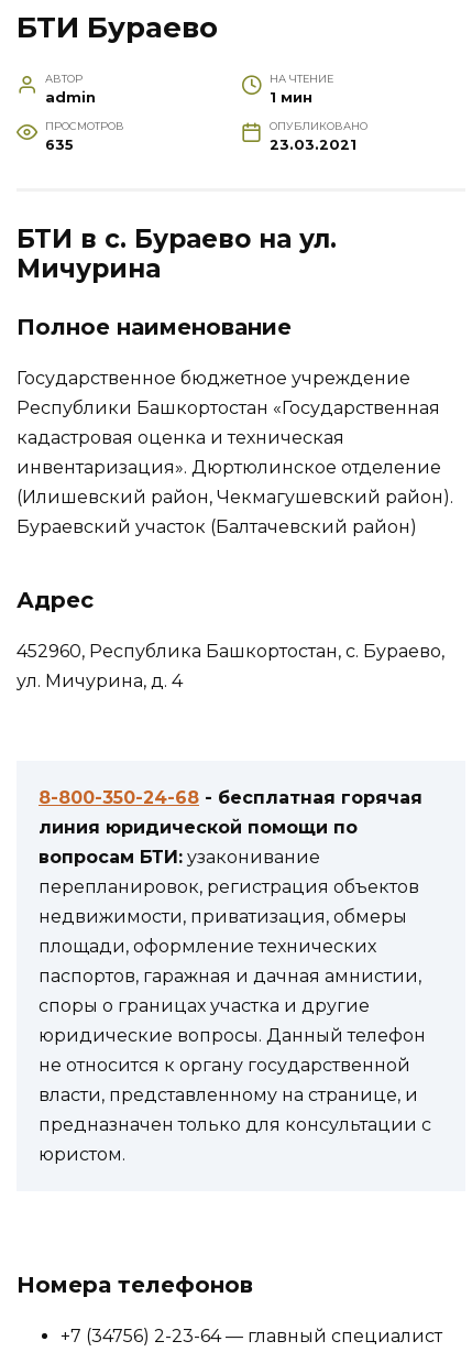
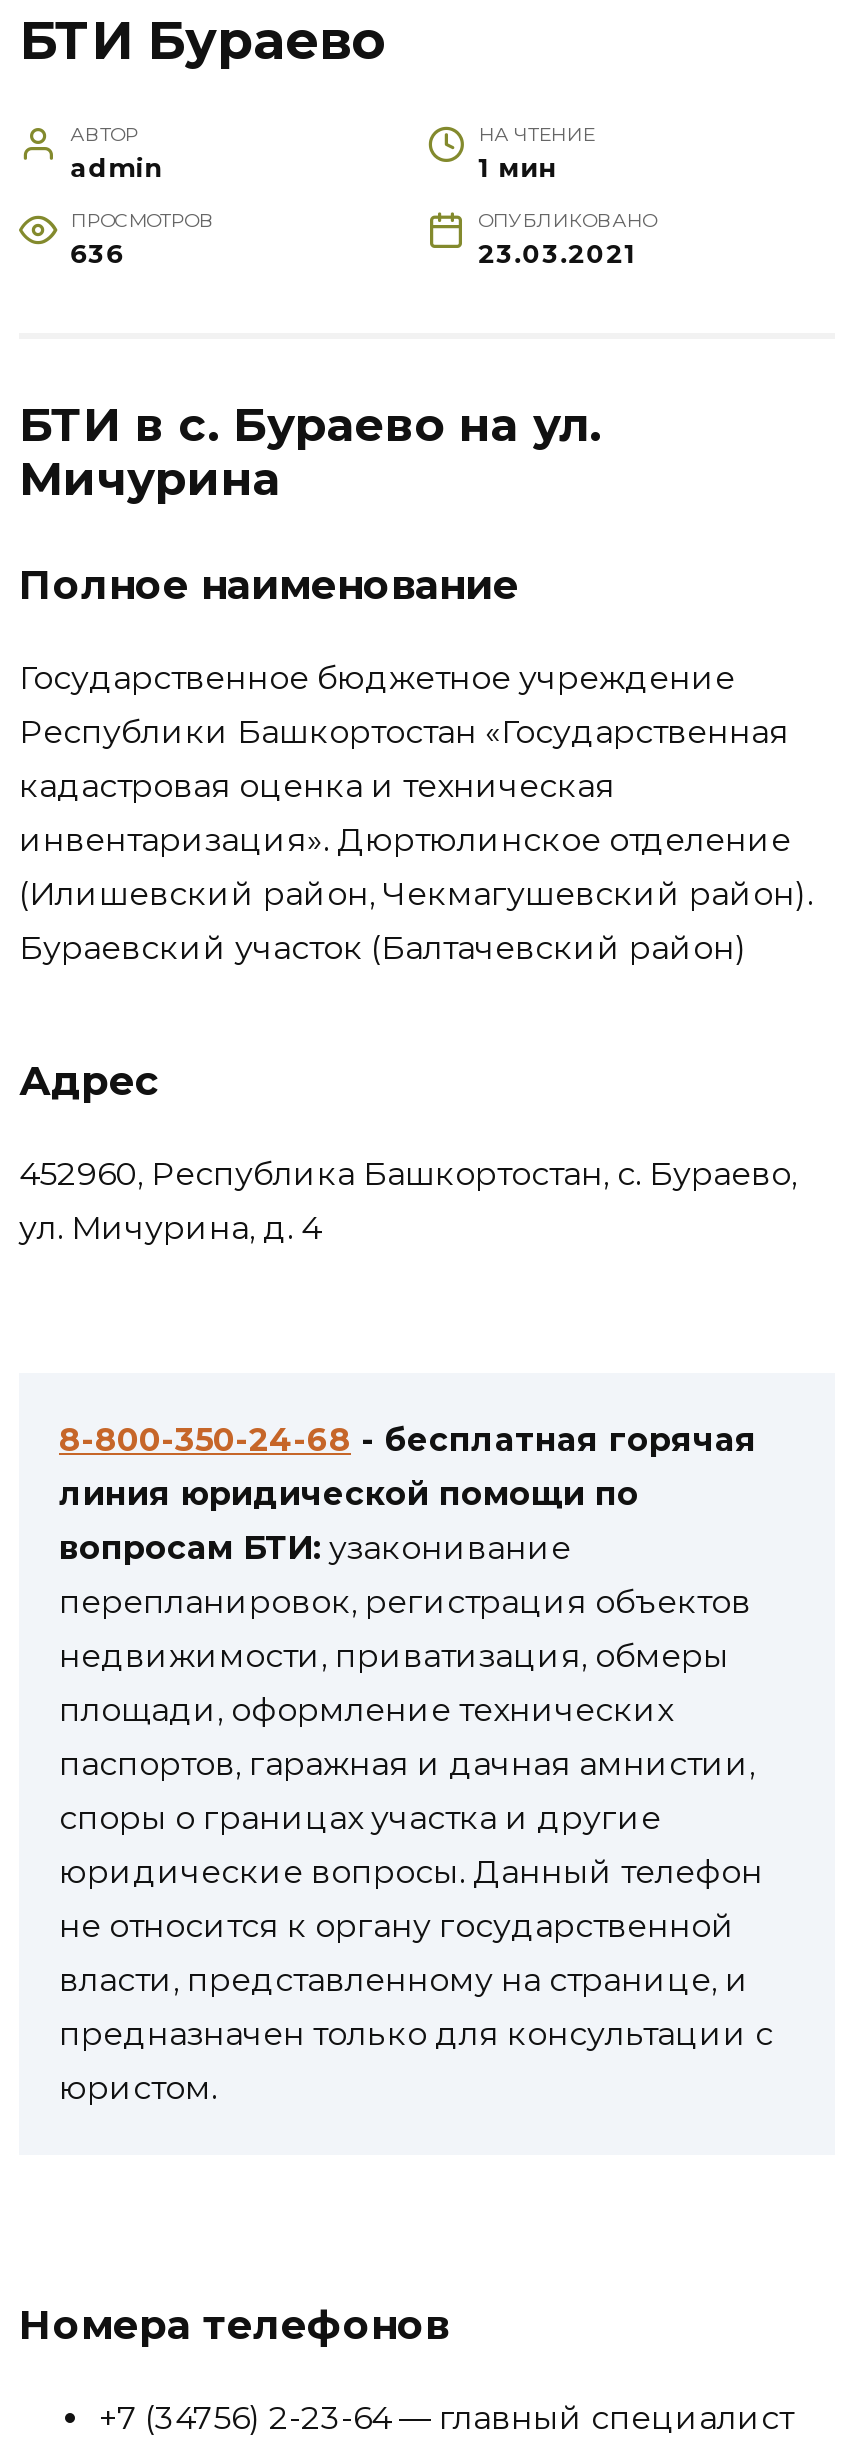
- 635
+ 636
